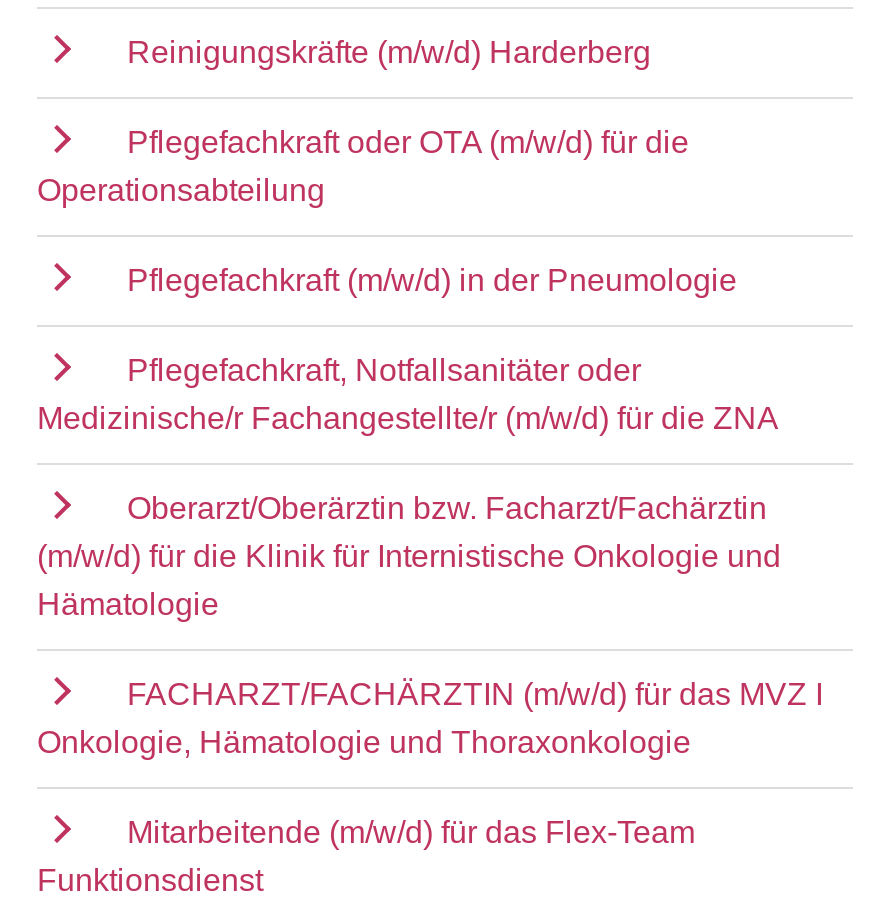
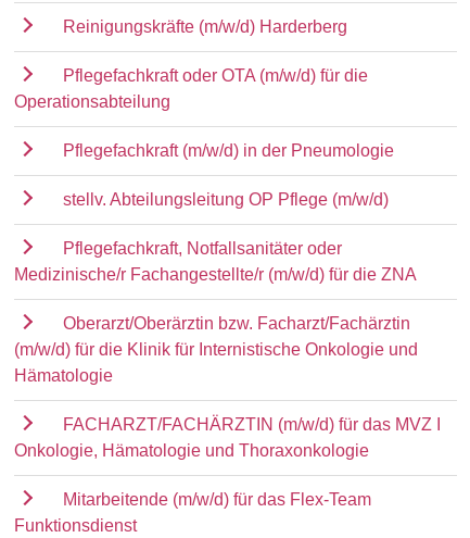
+ stellv. Abteilungsleitung OP Pflege (m/w/d)
